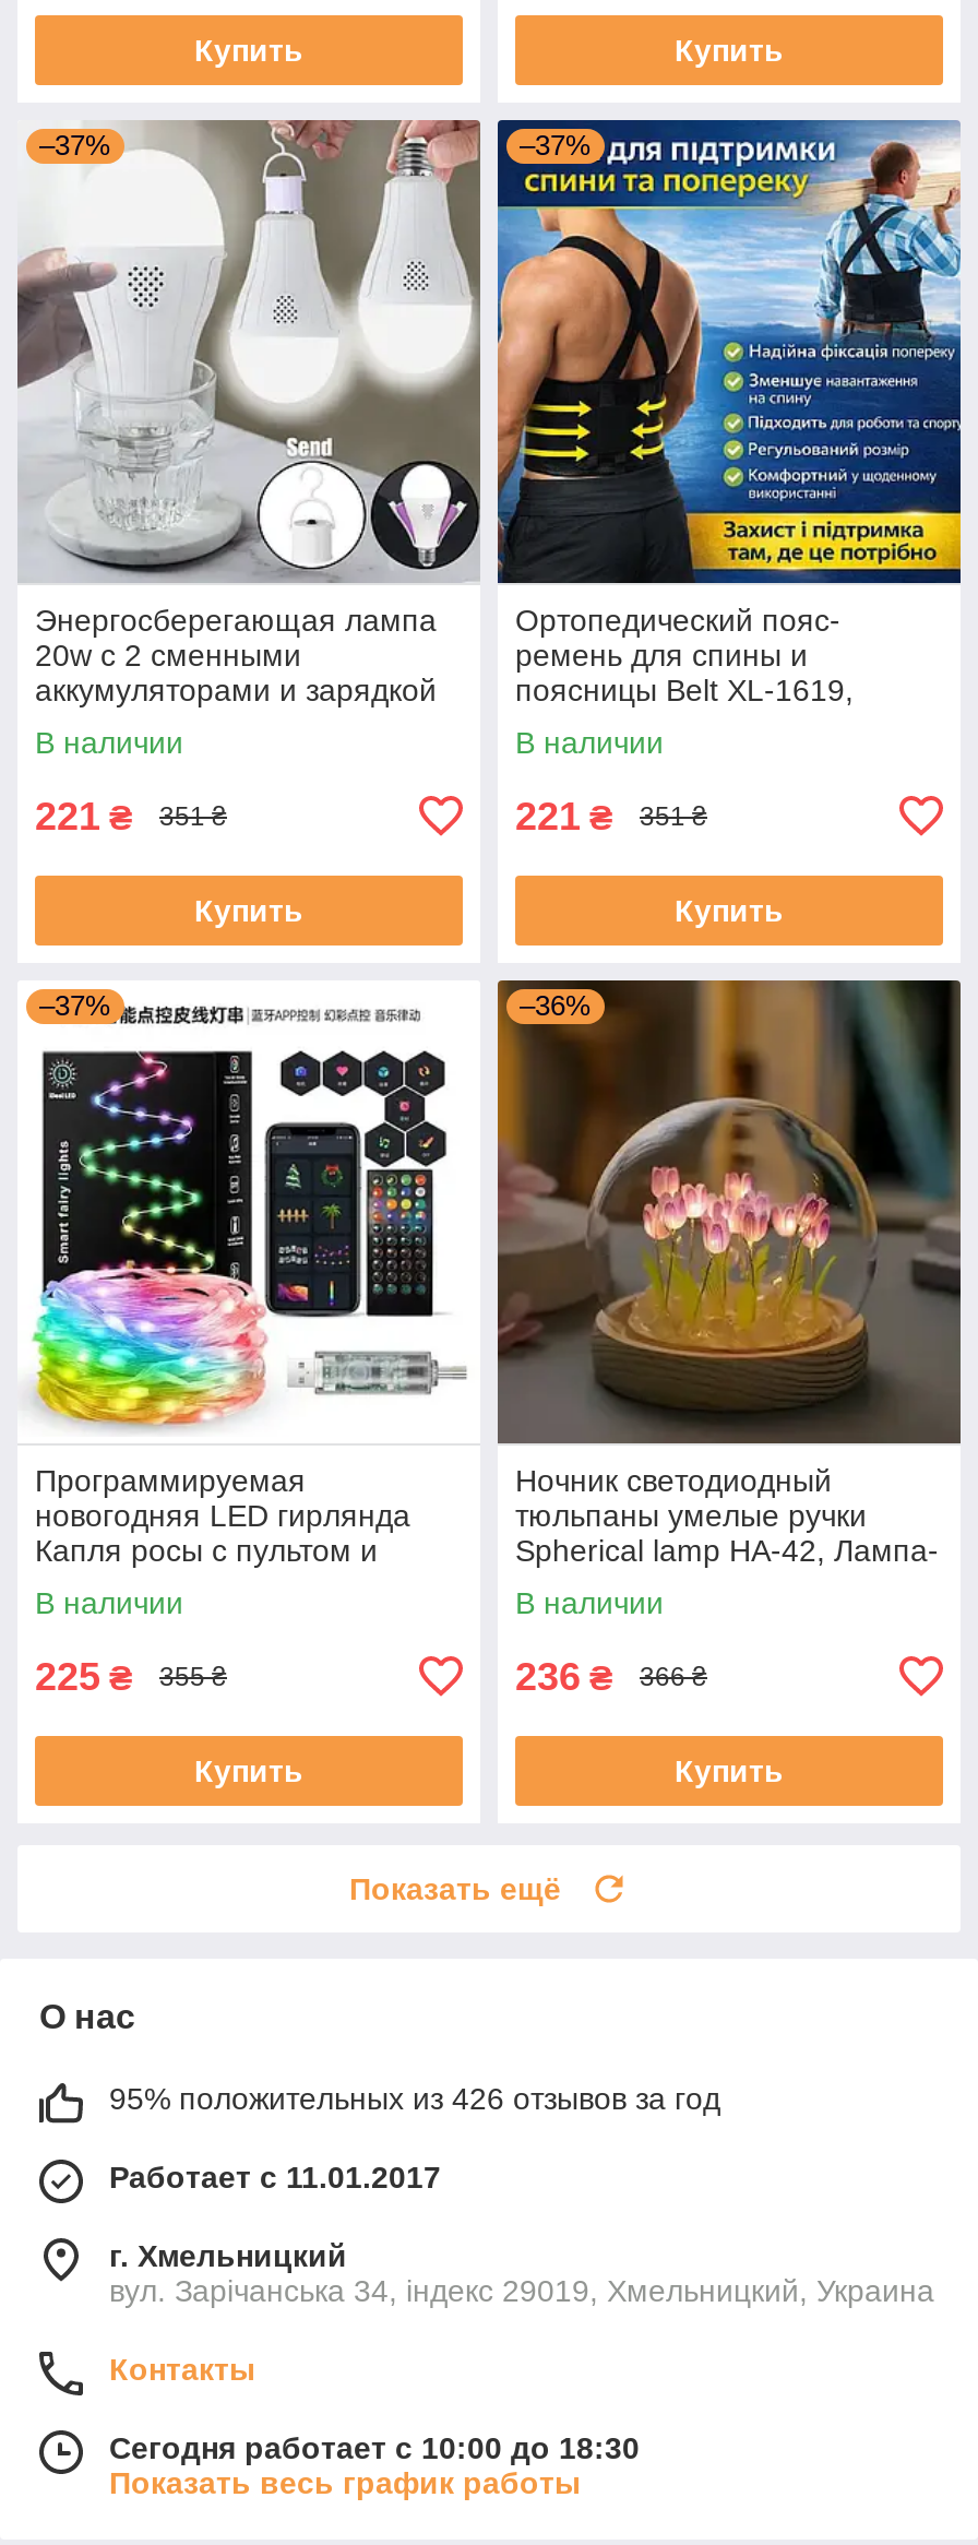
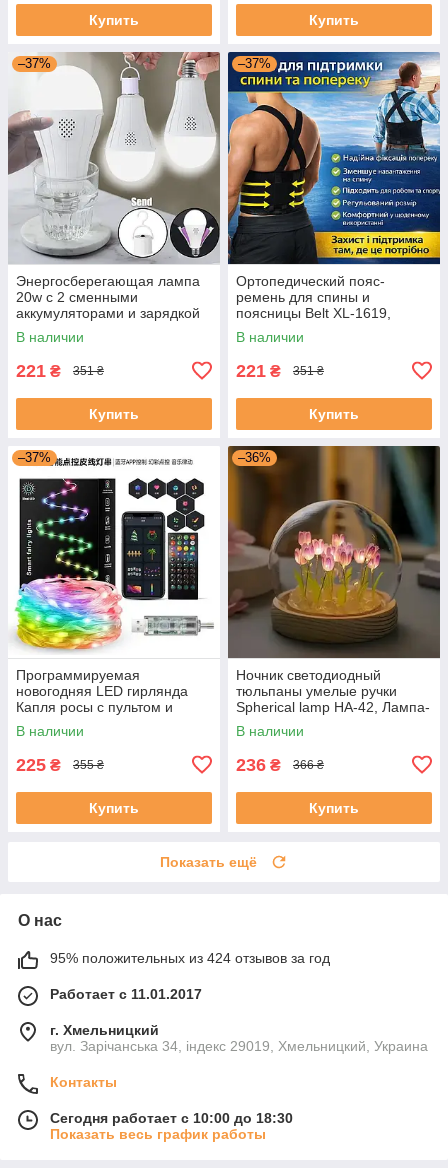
- 95% положительных из 426 отзывов за год
+ 95% положительных из 424 отзывов за год
